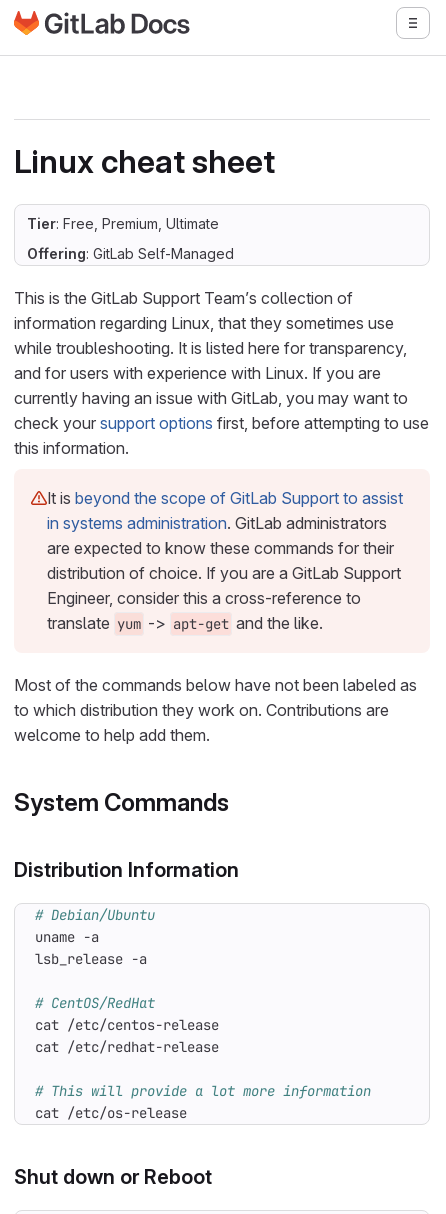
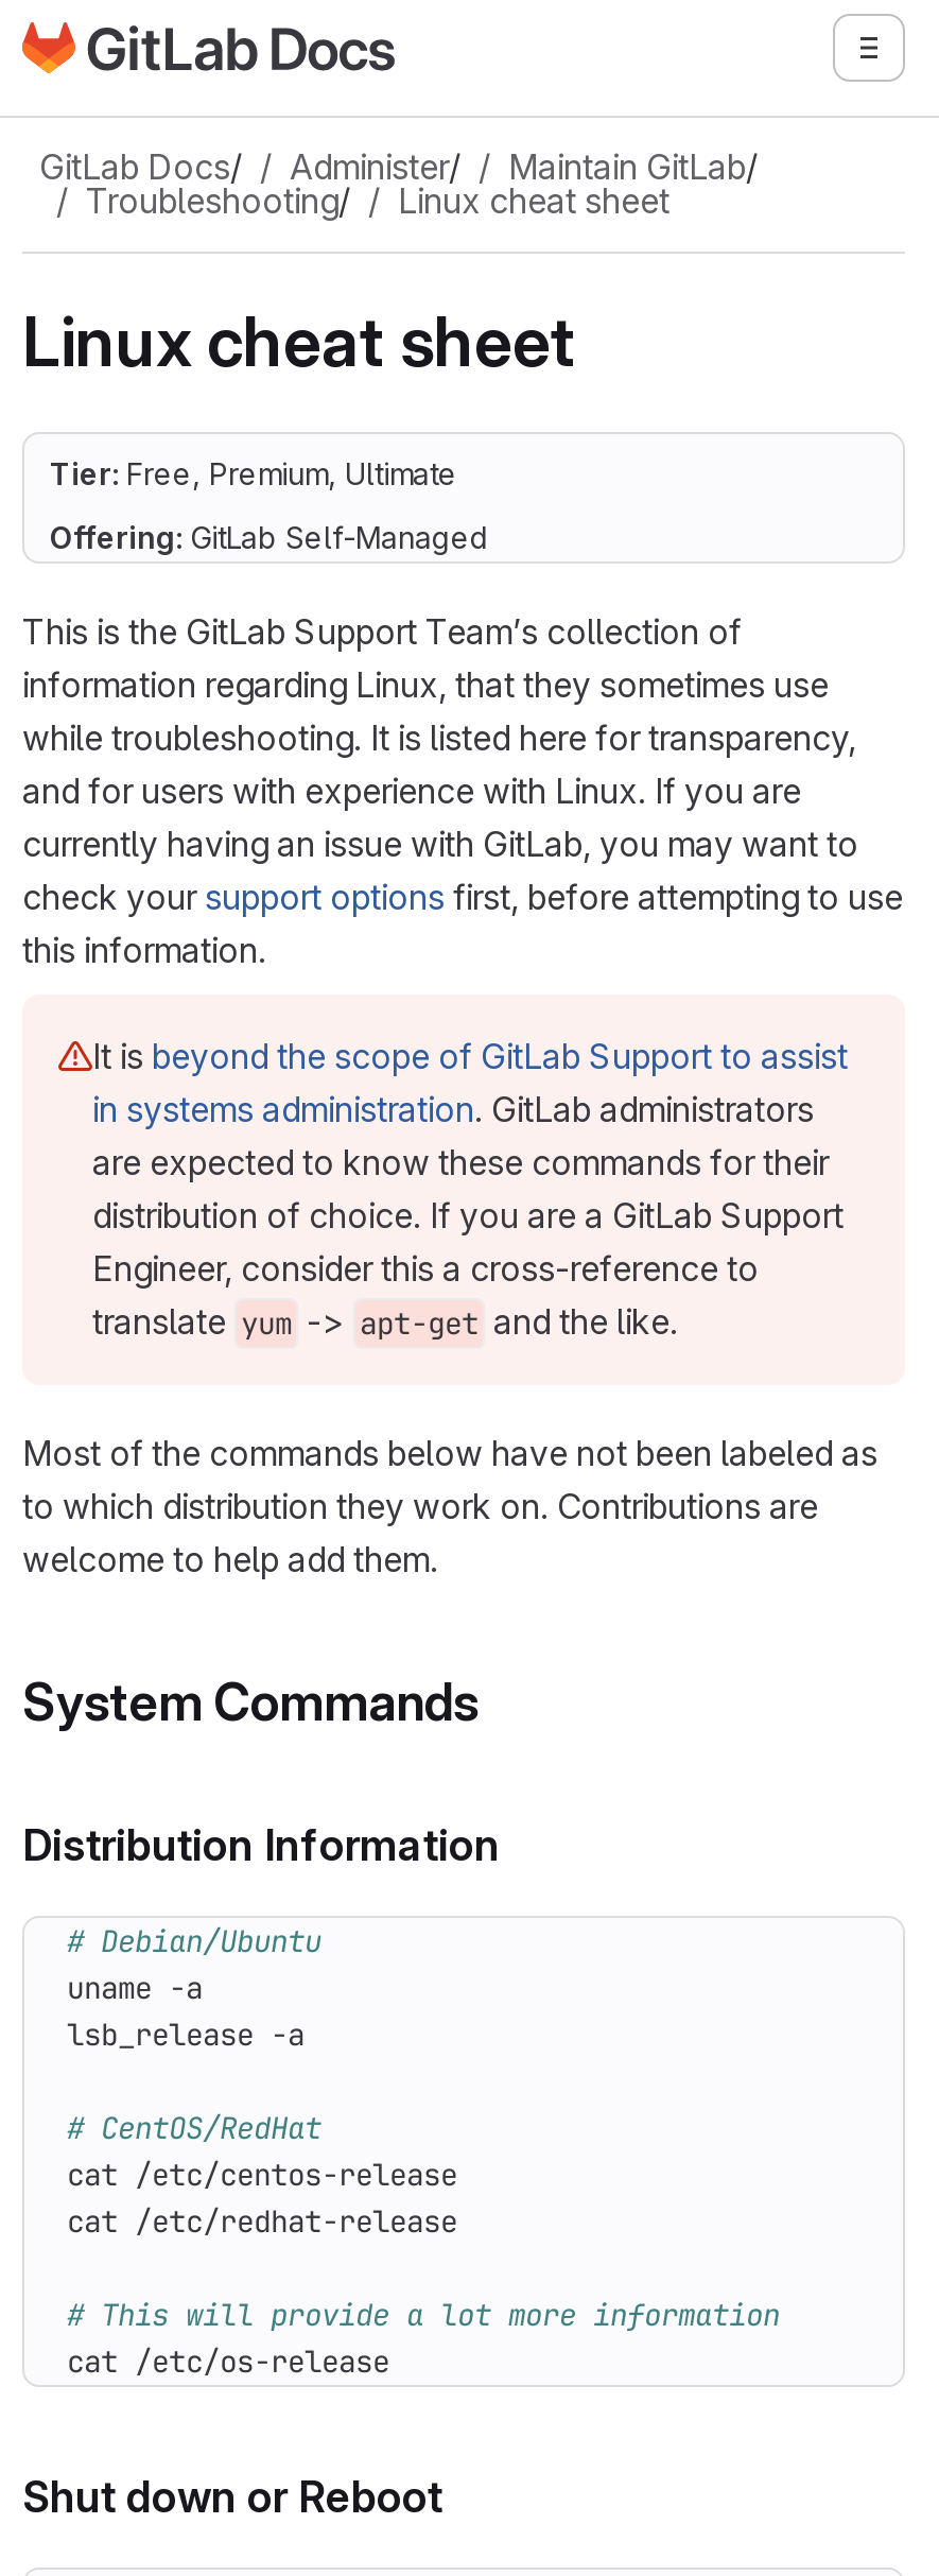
+ GitLab Docs/
+ Administer/
+ Maintain GitLab/
+ Troubleshooting/
+ Linux cheat sheet
